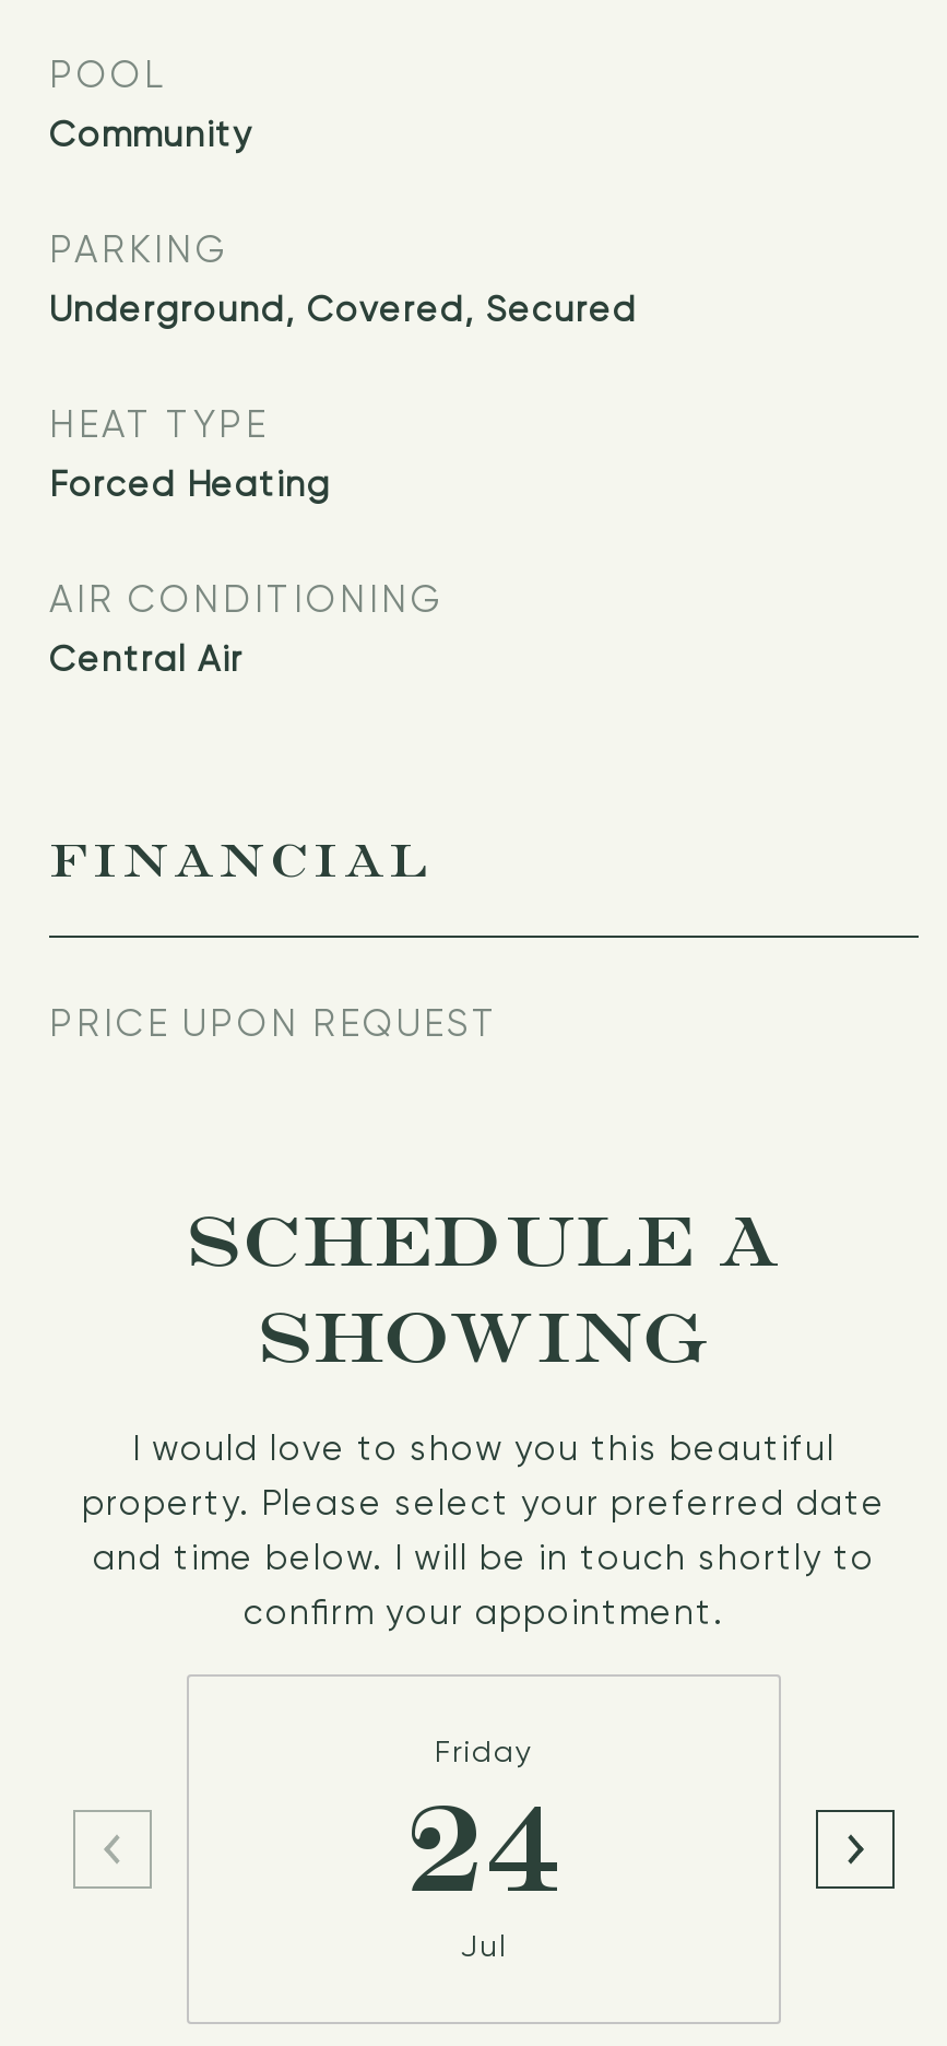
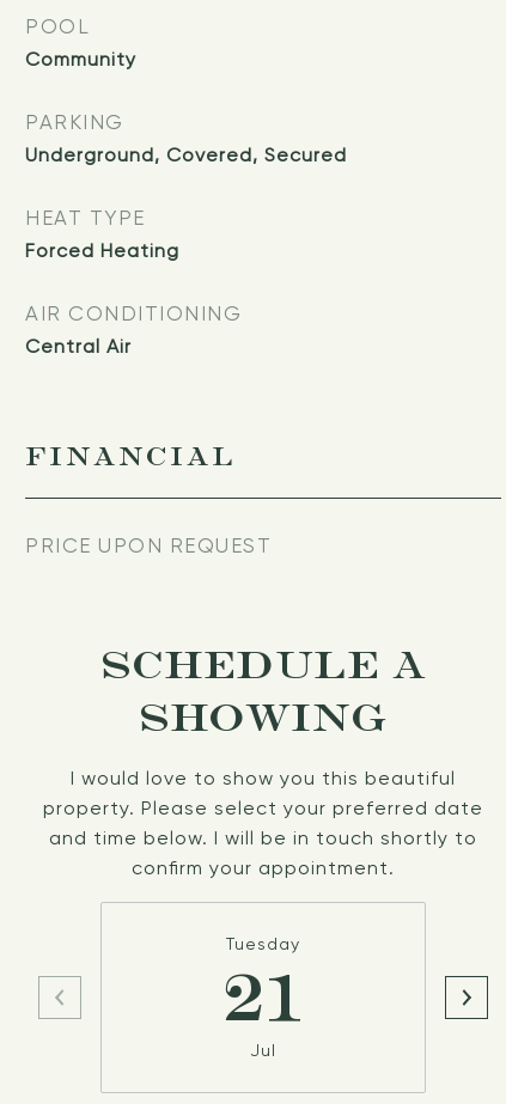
- Friday
- 24
+ Tuesday
+ 21
